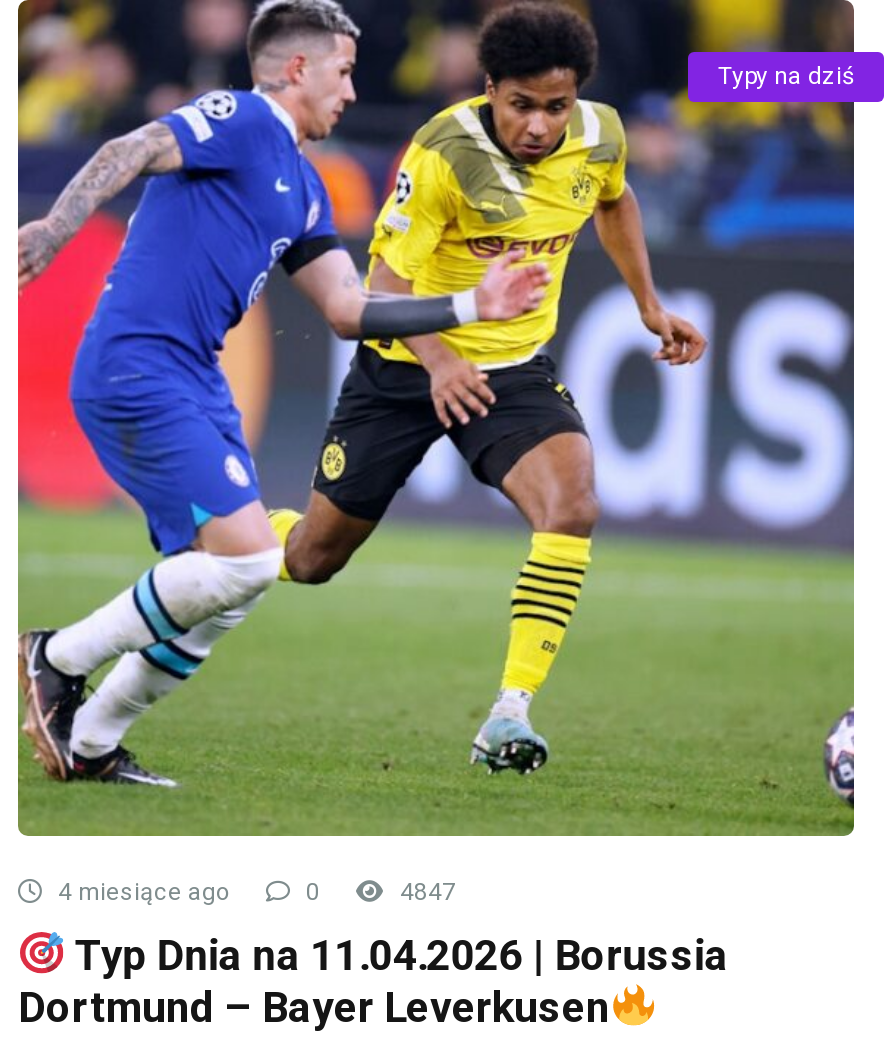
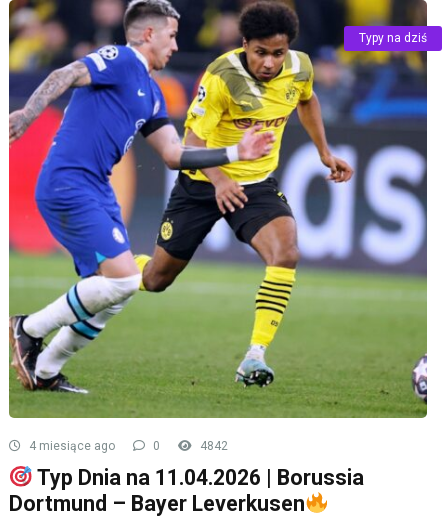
- 4847
+ 4842
